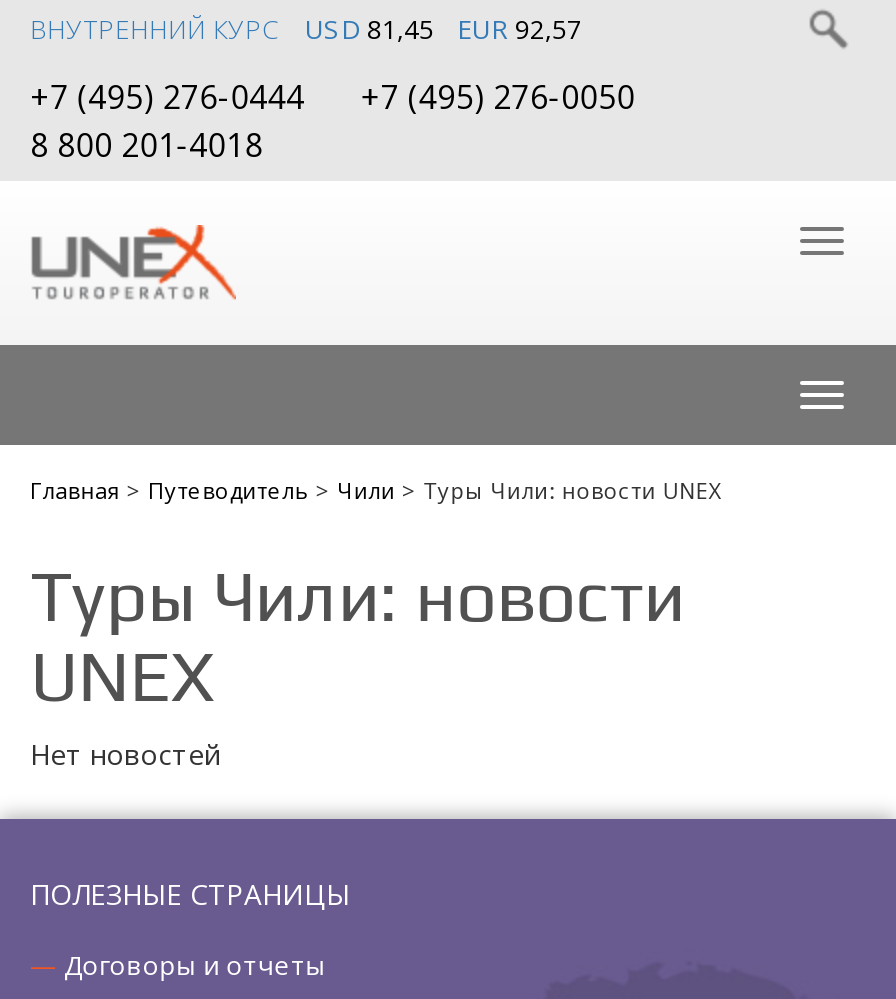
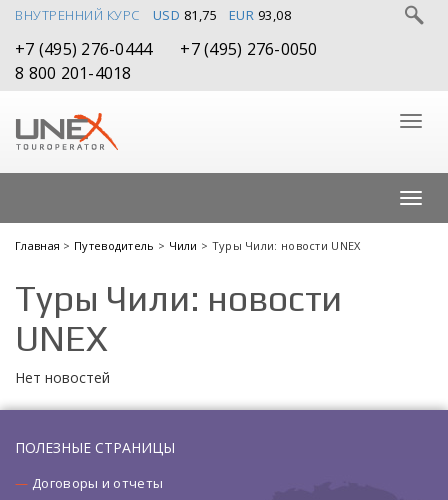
- USD 81,45
+ USD 81,75

- EUR 92,57
+ EUR 93,08
